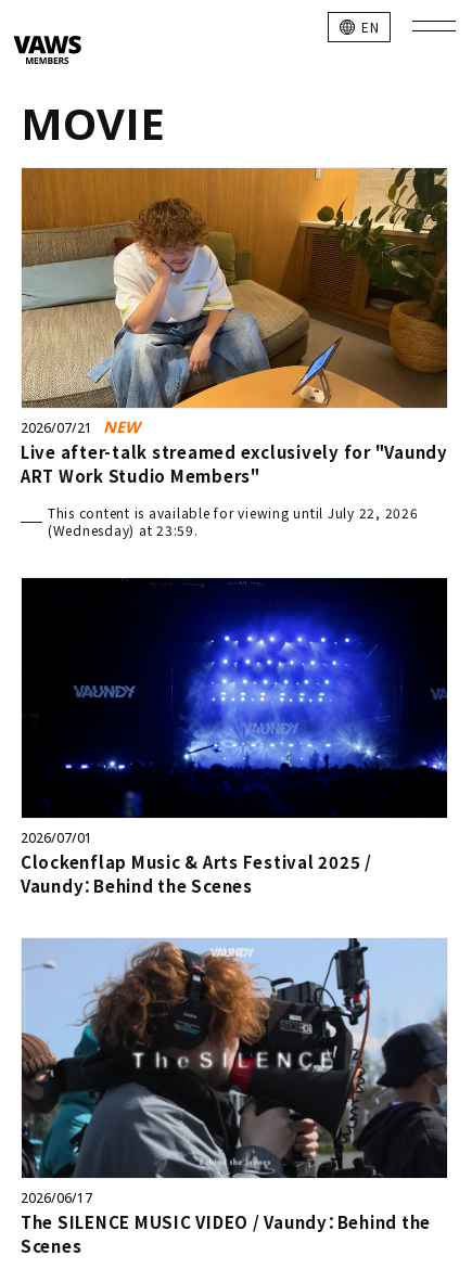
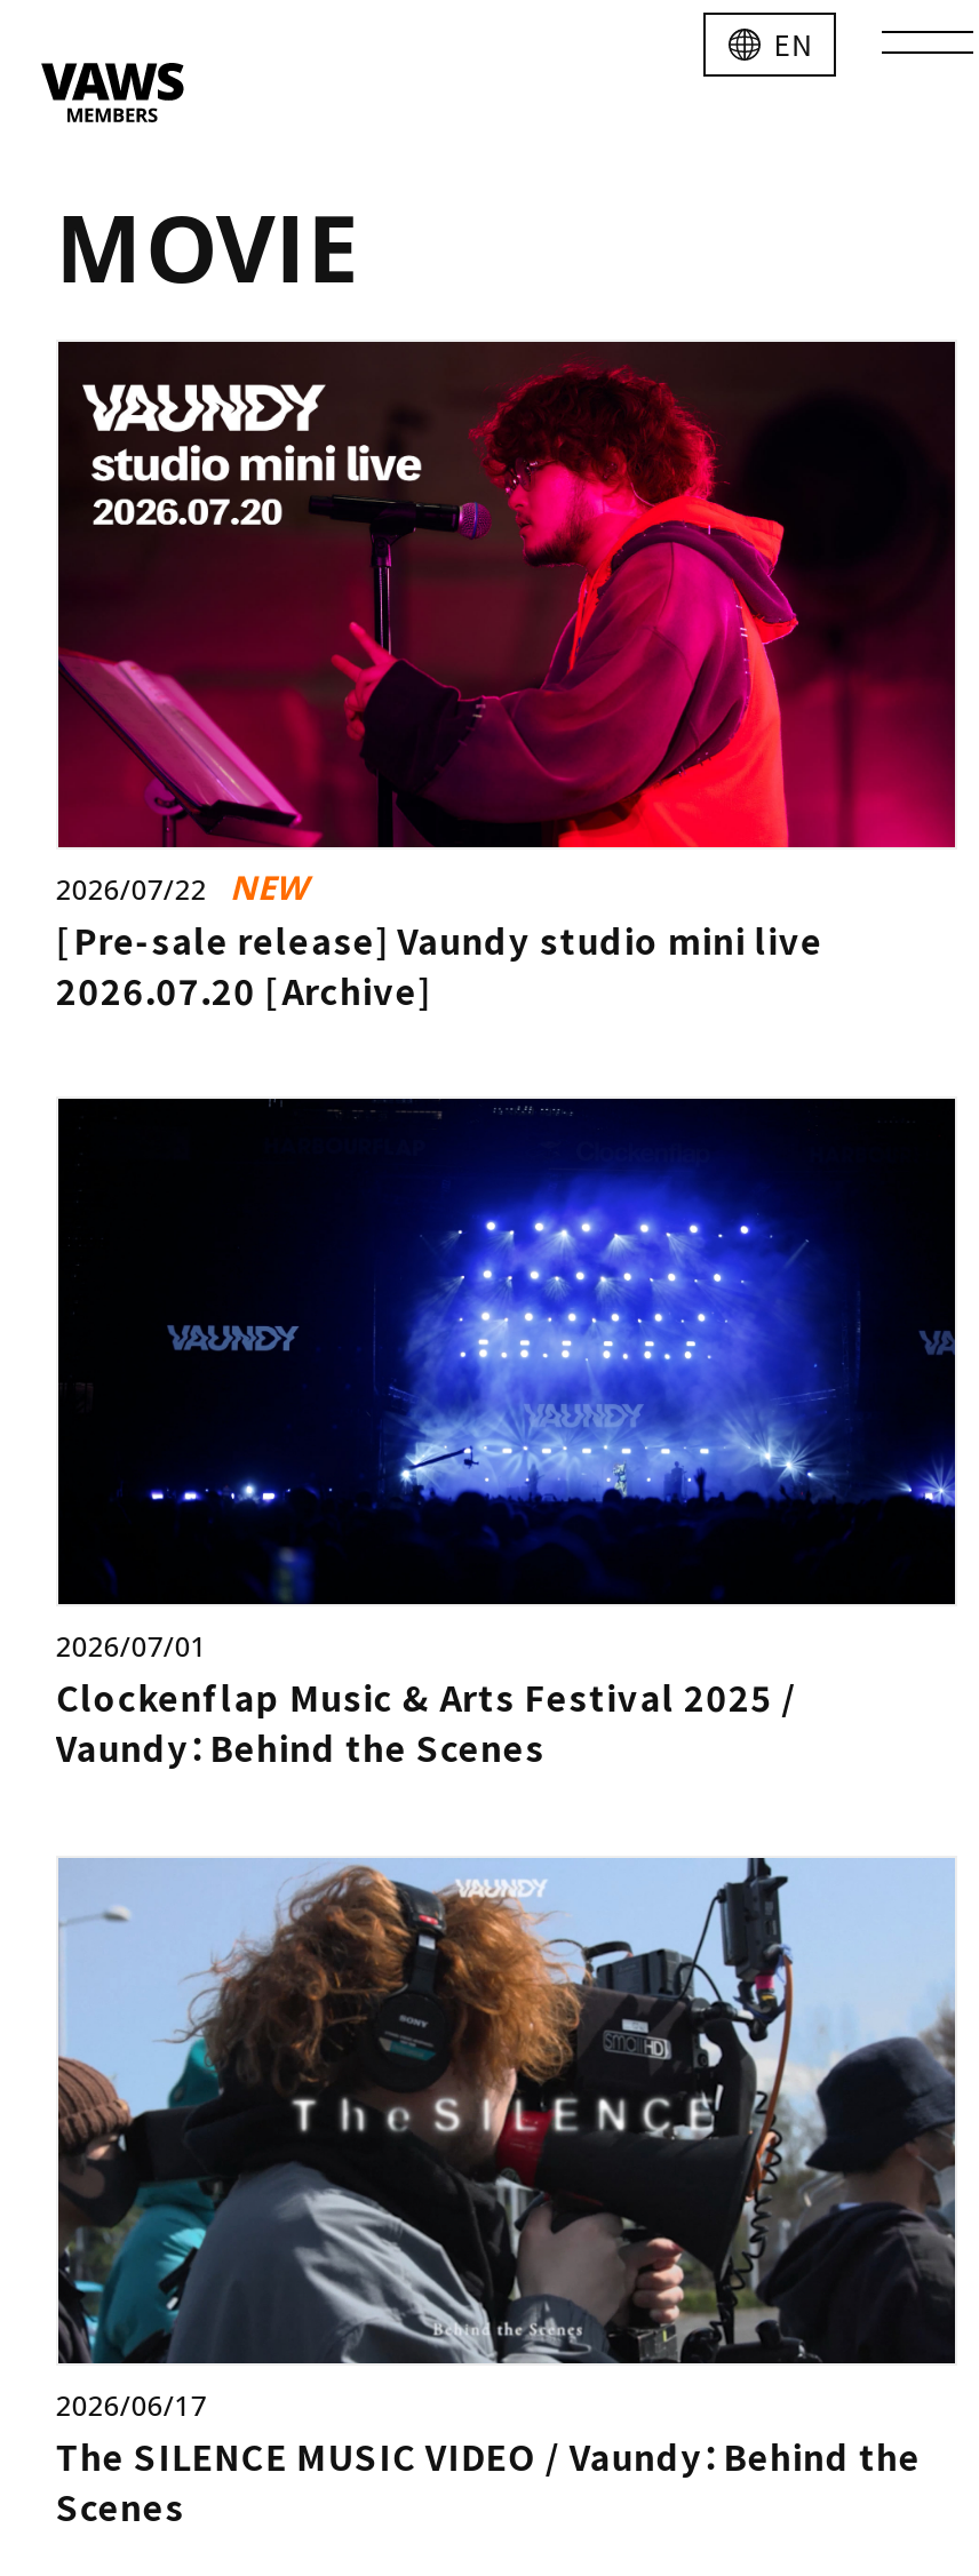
- [image]
- 2026/07/21
- Live after-talk streamed exclusively for "Vaundy
- ART Work Studio Members"
- This content is available for viewing until July 22, 2026
- (Wednesday) at 23:59.
+ [image]
+ 2026/07/22
+ [Pre-sale release] Vaundy studio mini live
+ 2026.07.20 [Archive]
